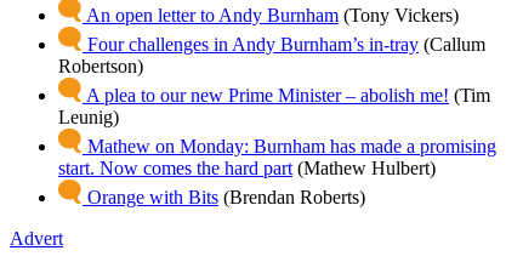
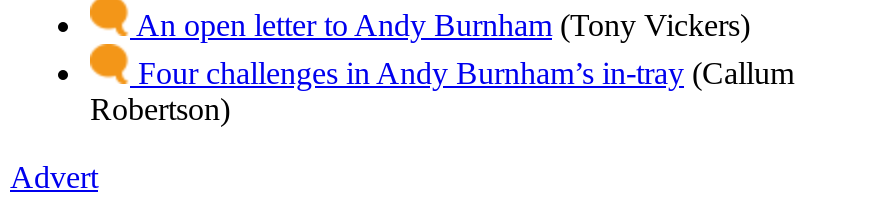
- A plea to our new Prime Minister – abolish me! (Tim
- Leunig)
- Mathew on Monday: Burnham has made a promising
- start. Now comes the hard part (Mathew Hulbert)
- Orange with Bits (Brendan Roberts)
